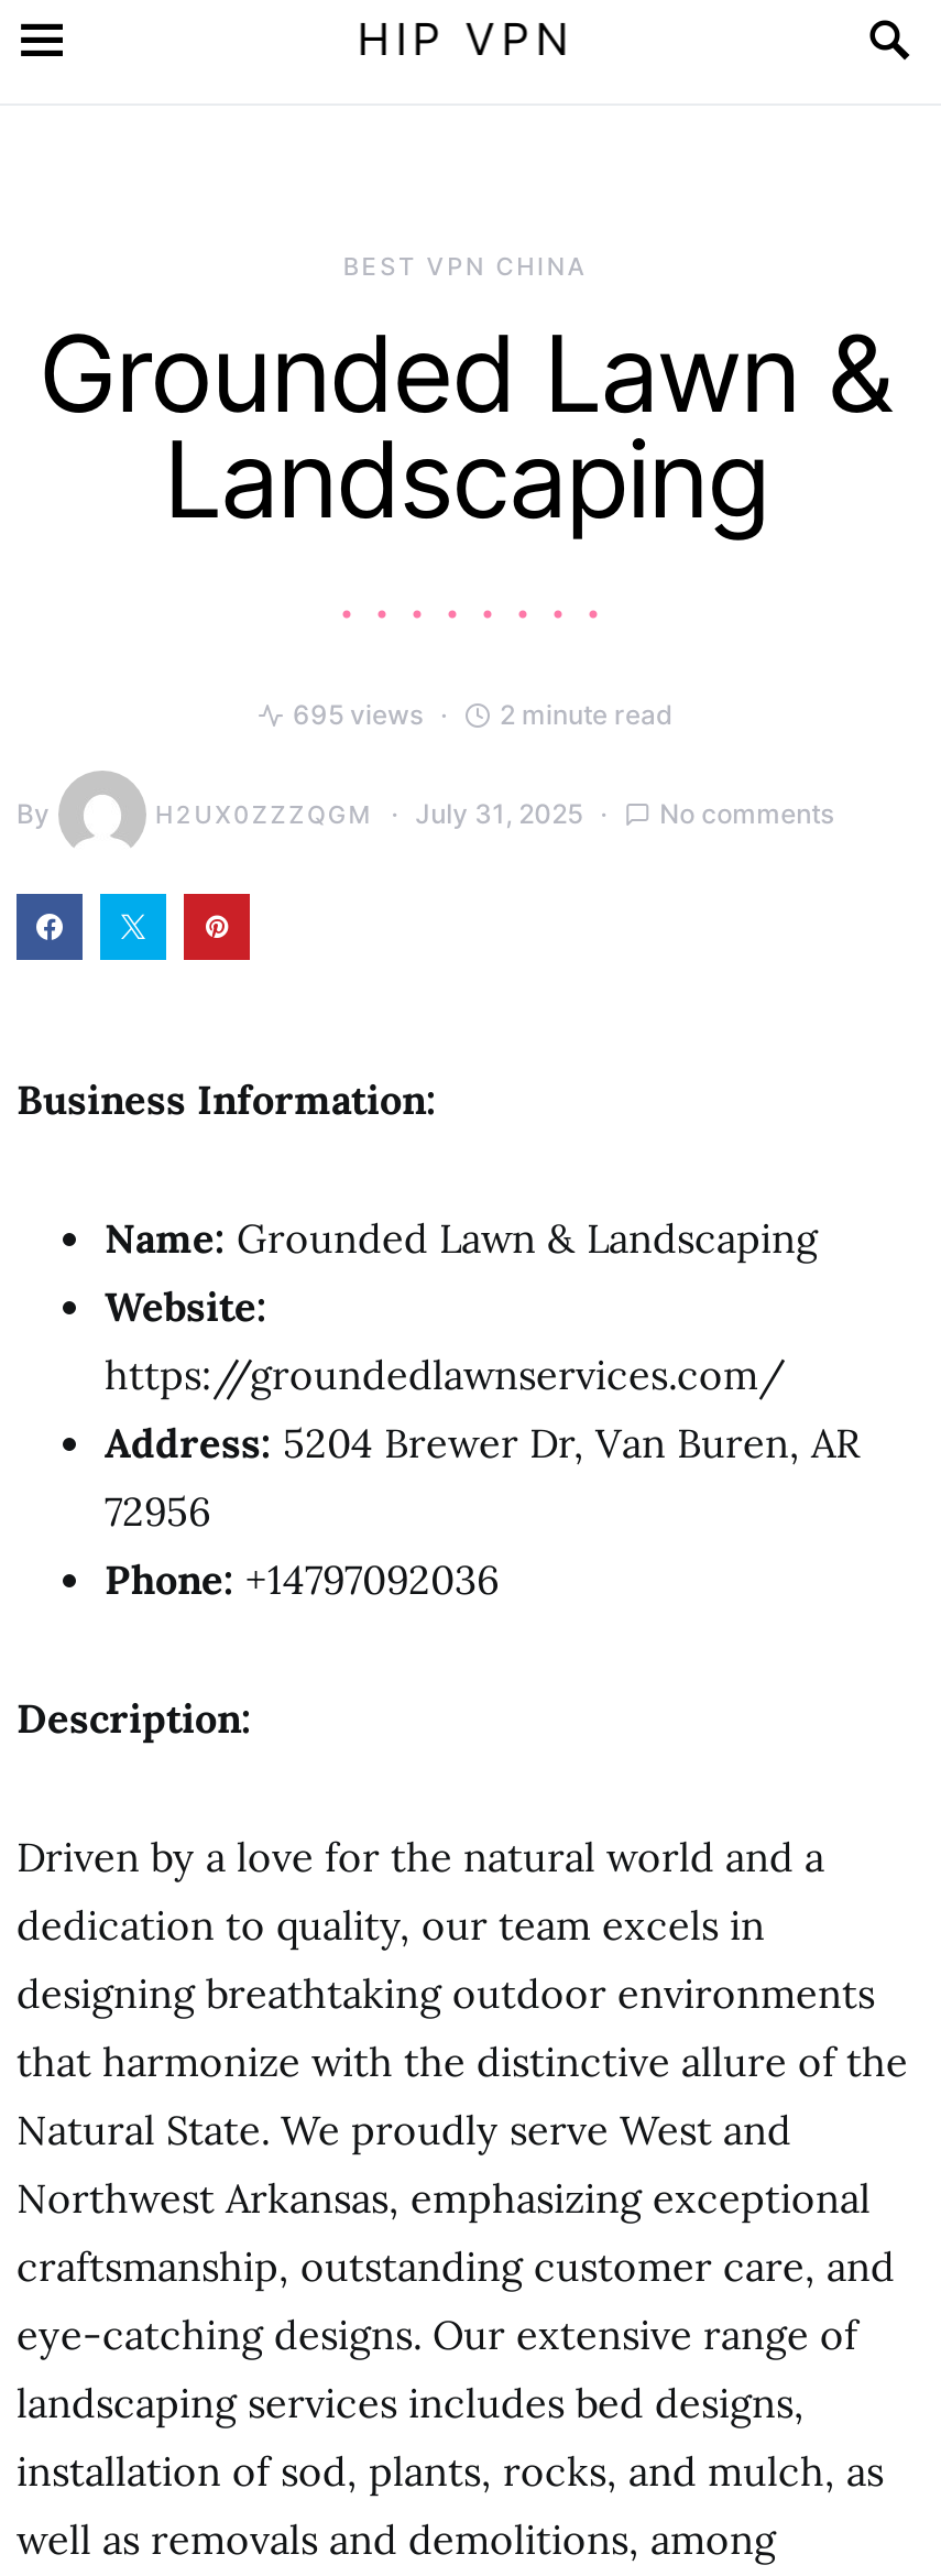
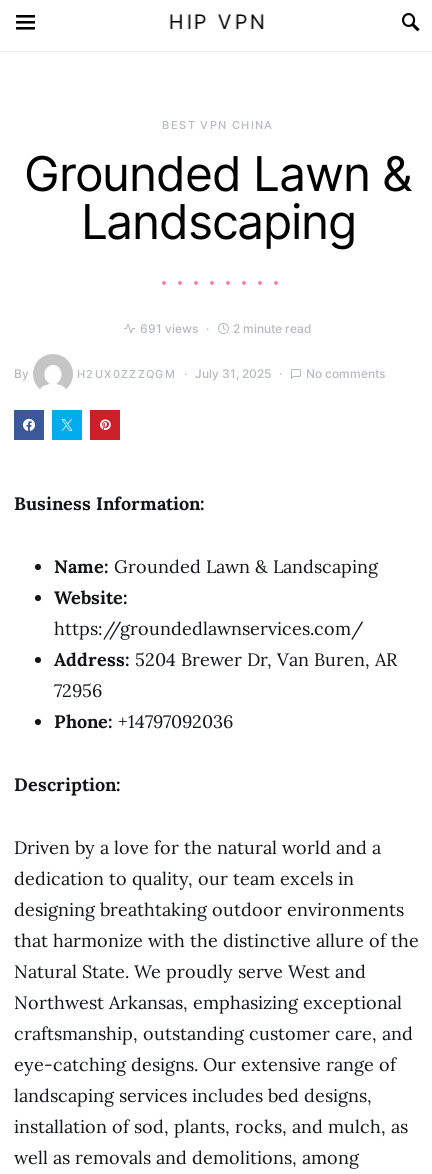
- 695 views
+ 691 views
